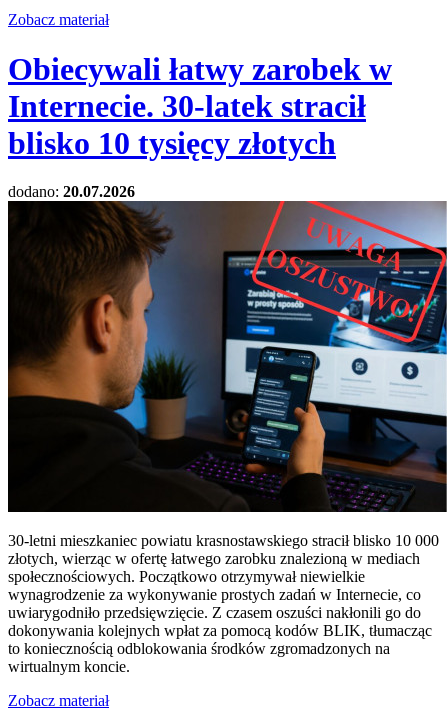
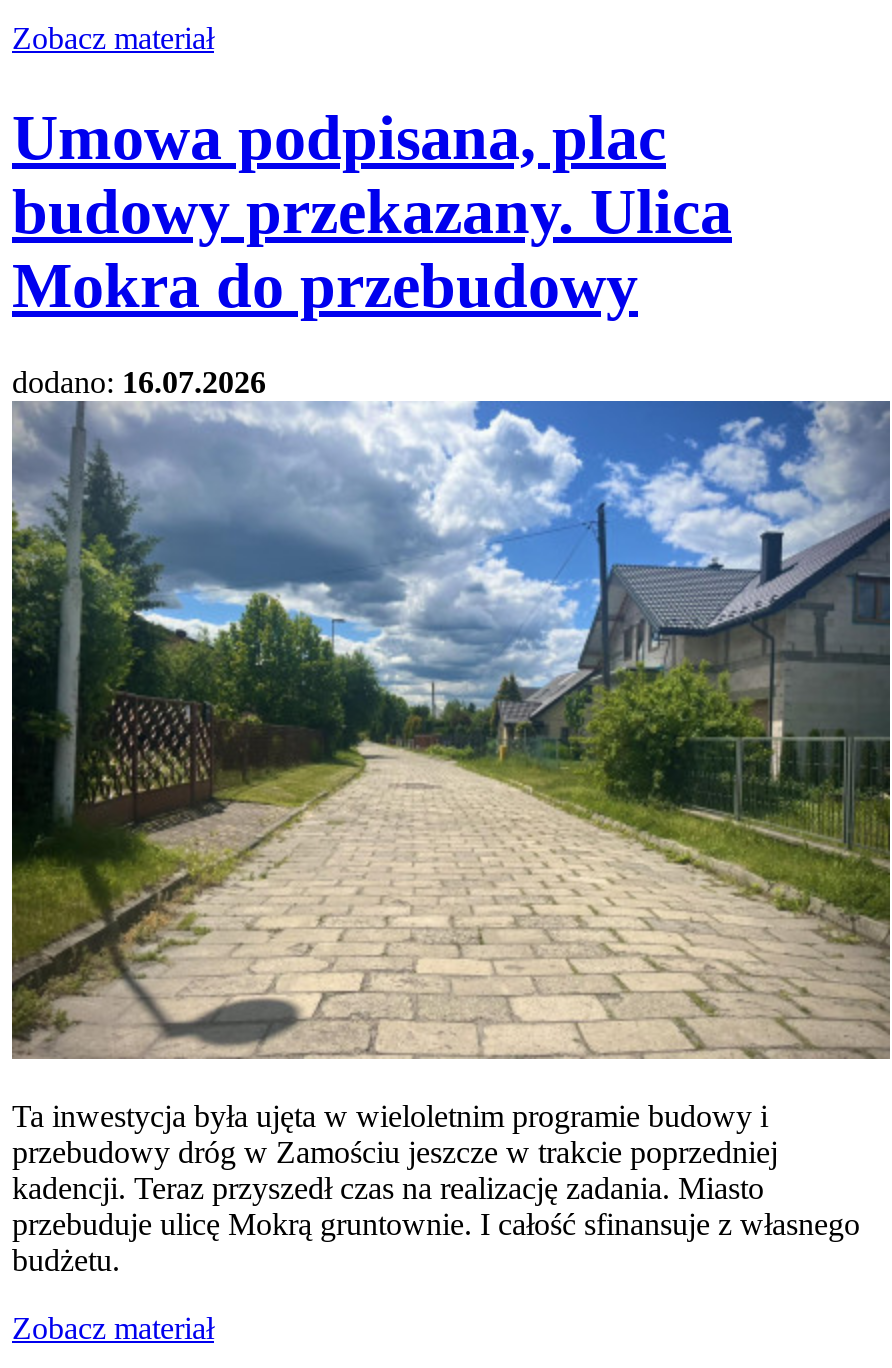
- Obiecywali łatwy zarobek w
- Internecie. 30-latek stracił
- blisko 10 tysięcy złotych
+ Umowa podpisana, plac
+ budowy przekazany. Ulica
+ Mokra do przebudowy

- dodano: 20.07.2026
+ dodano: 16.07.2026

- [image]
+ [image]

- 30-letni mieszkaniec powiatu krasnostawskiego stracił blisko 10 000
- złotych, wierząc w ofertę łatwego zarobku znalezioną w mediach
- społecznościowych. Początkowo otrzymywał niewielkie
- wynagrodzenie za wykonywanie prostych zadań w Internecie, co
- uwiarygodniło przedsięwzięcie. Z czasem oszuści nakłonili go do
- dokonywania kolejnych wpłat za pomocą kodów BLIK, tłumacząc
- to koniecznością odblokowania środków zgromadzonych na
- wirtualnym koncie.
+ Ta inwestycja była ujęta w wieloletnim programie budowy i
+ przebudowy dróg w Zamościu jeszcze w trakcie poprzedniej
+ kadencji. Teraz przyszedł czas na realizację zadania. Miasto
+ przebuduje ulicę Mokrą gruntownie. I całość sfinansuje z własnego
+ budżetu.
